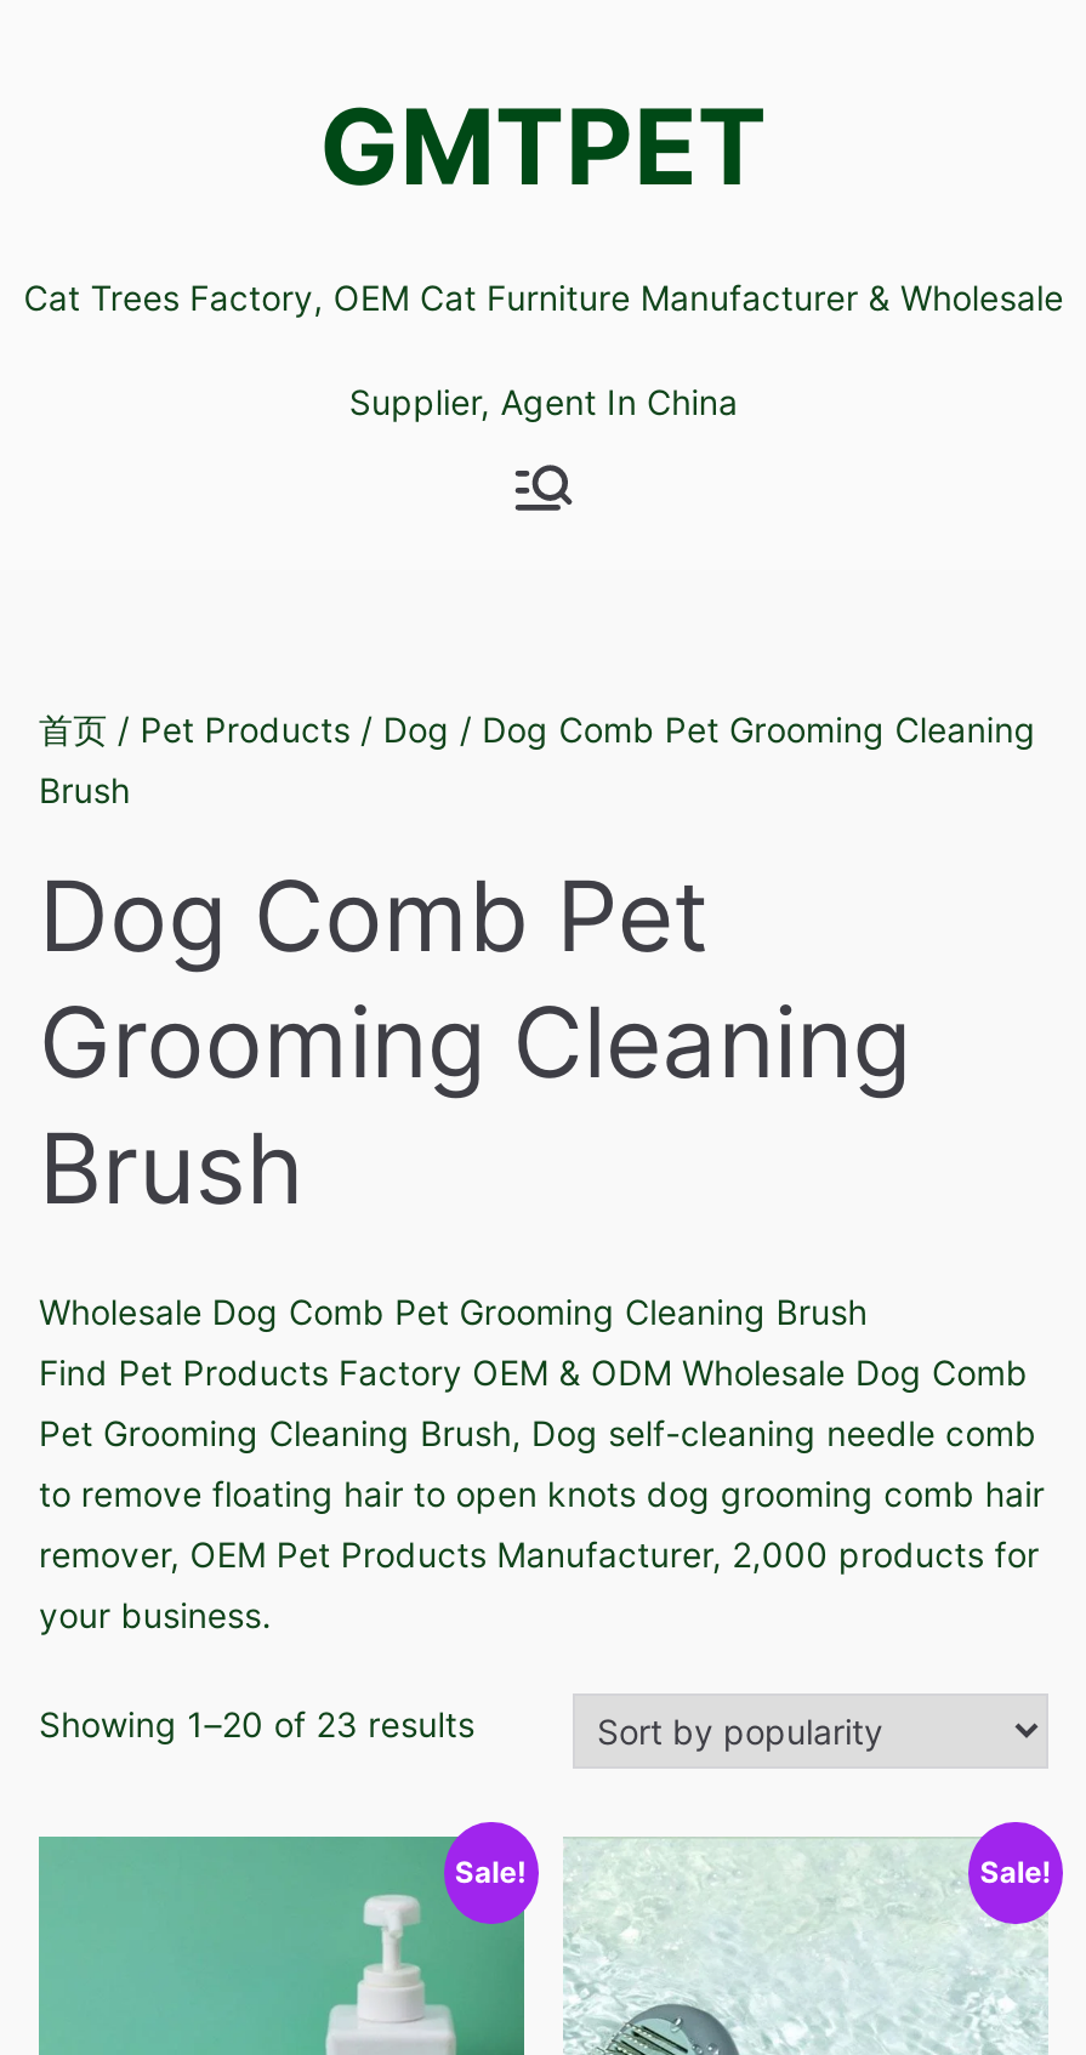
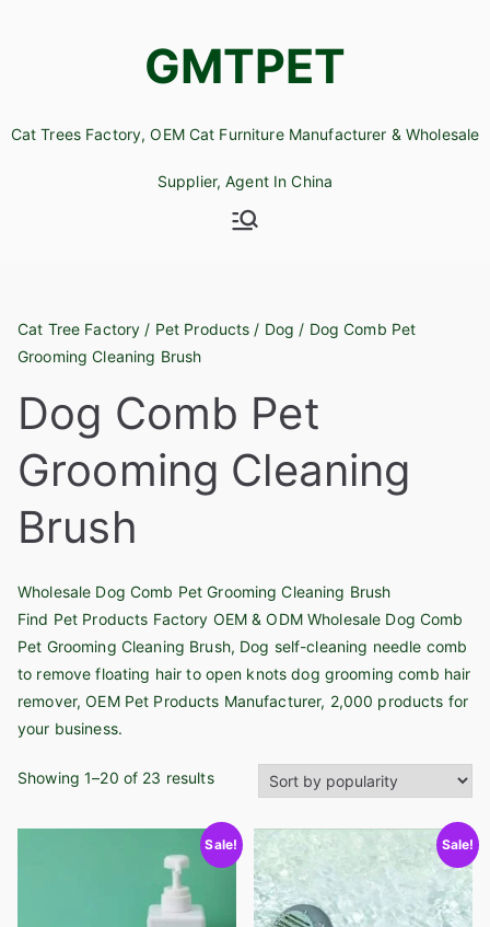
- 首页/ Pet Products / Dog / Dog Comb Pet Grooming Cleaning
+ Cat Tree Factory / Pet Products / Dog / Dog Comb Pet

- Brush
+ Grooming Cleaning Brush
